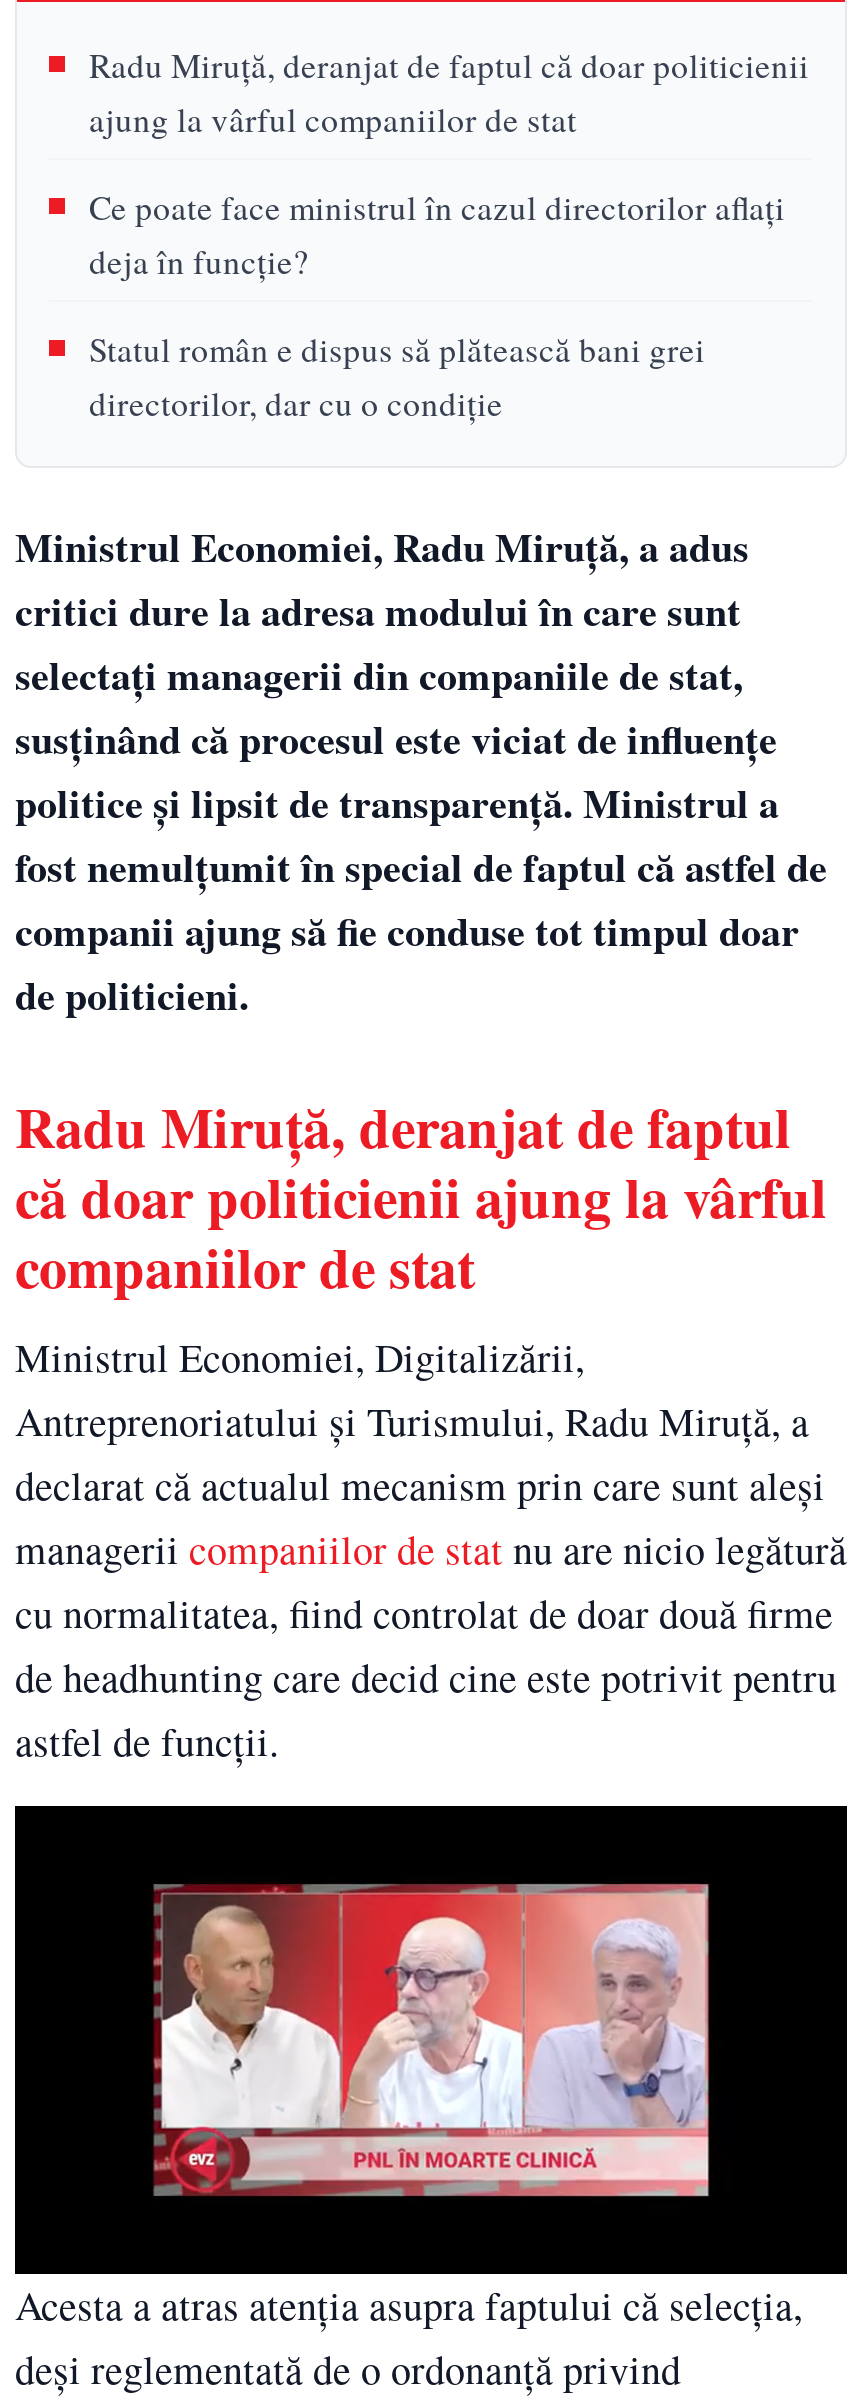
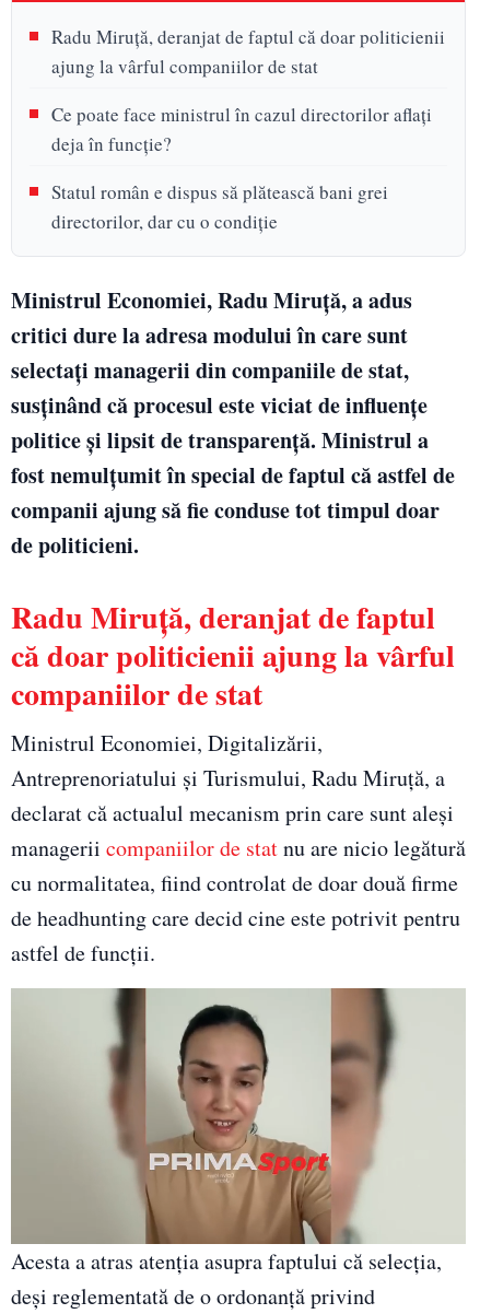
- [image]
+ [image]
